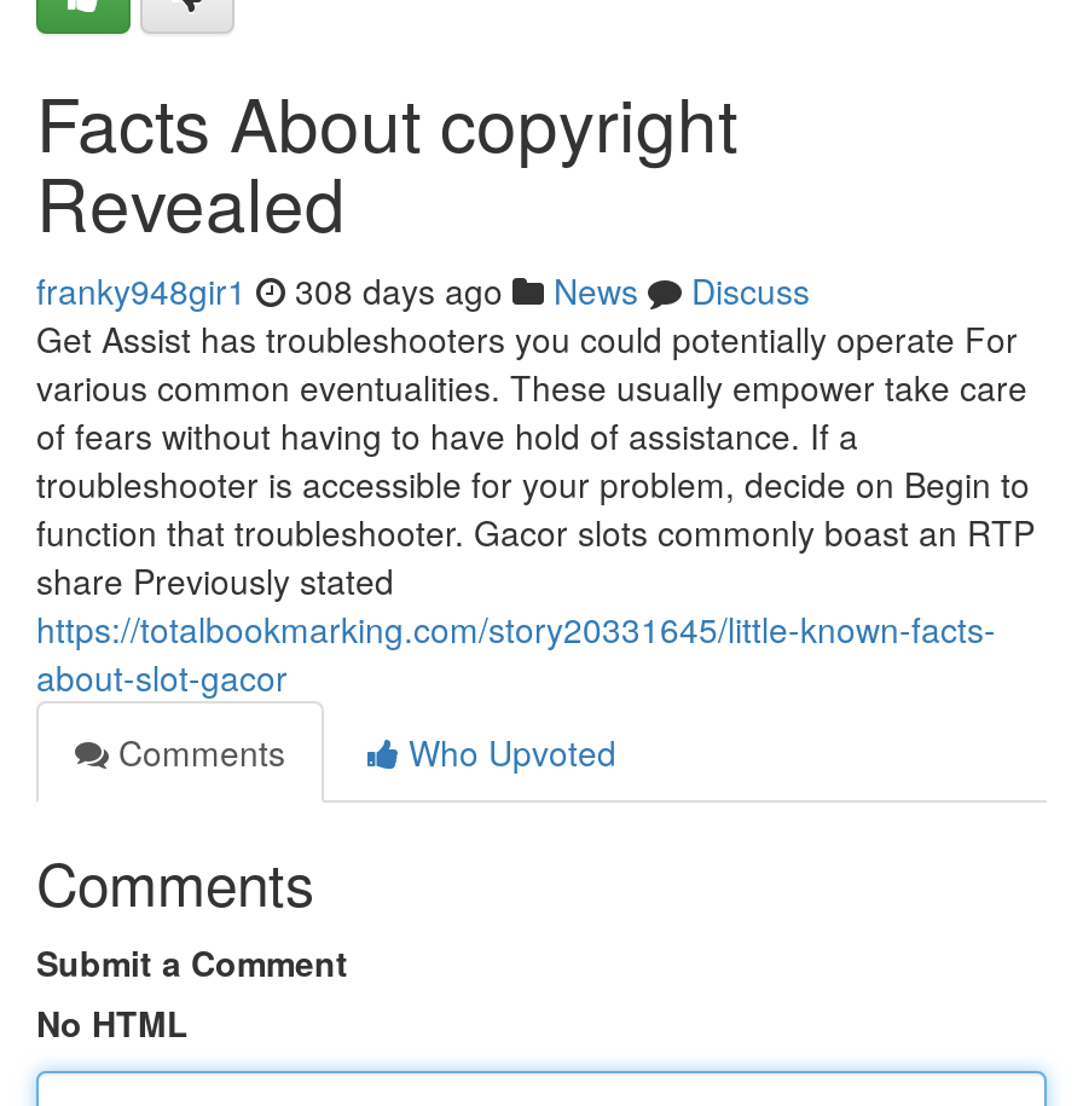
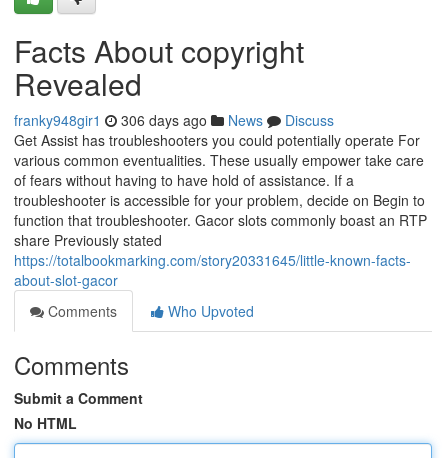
- franky948gir1 308 days ago News Discuss
+ franky948gir1 306 days ago News Discuss
